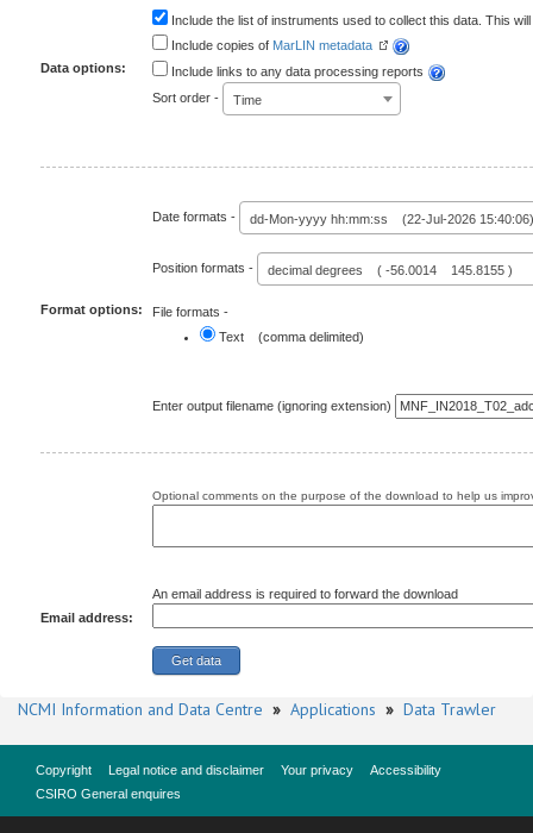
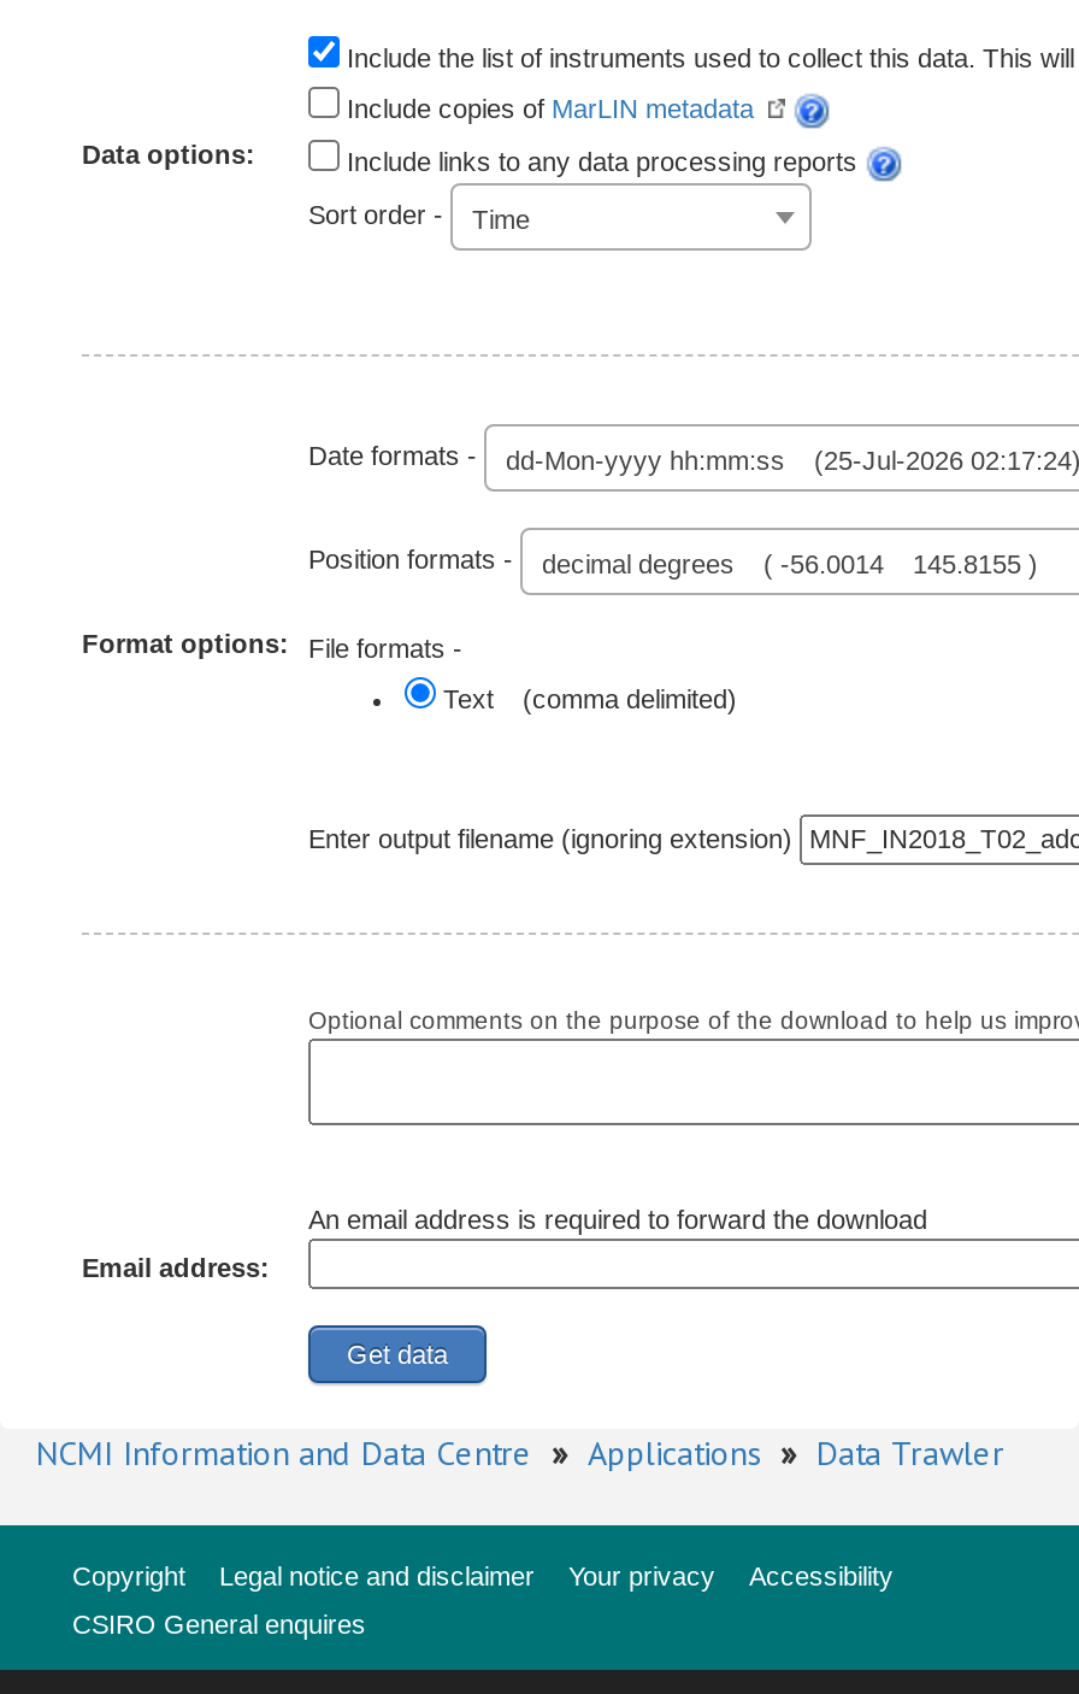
- dd-Mon-yyyy hh:mm:ss (22-Jul-2026 15:40:06)
+ dd-Mon-yyyy hh:mm:ss (25-Jul-2026 02:17:24)
